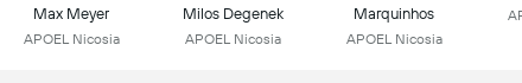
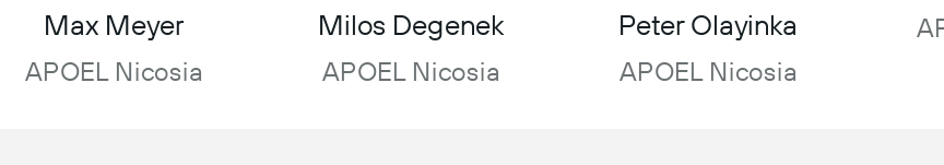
- Marquinhos
+ Peter Olayinka
